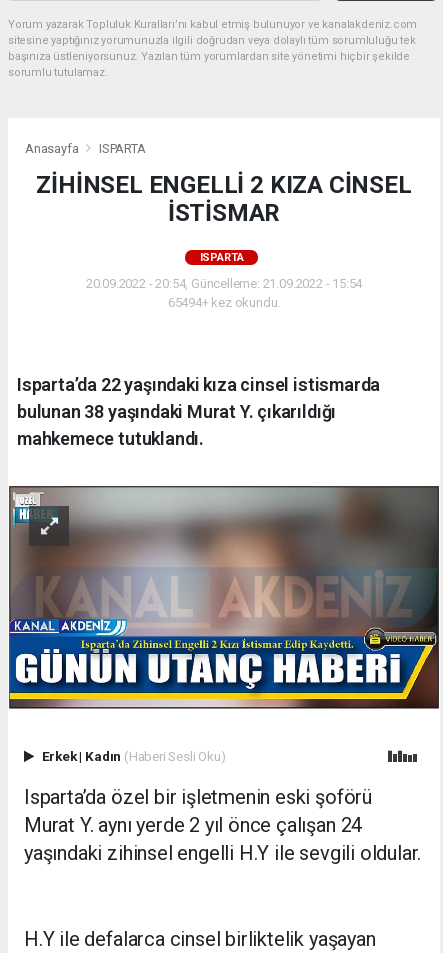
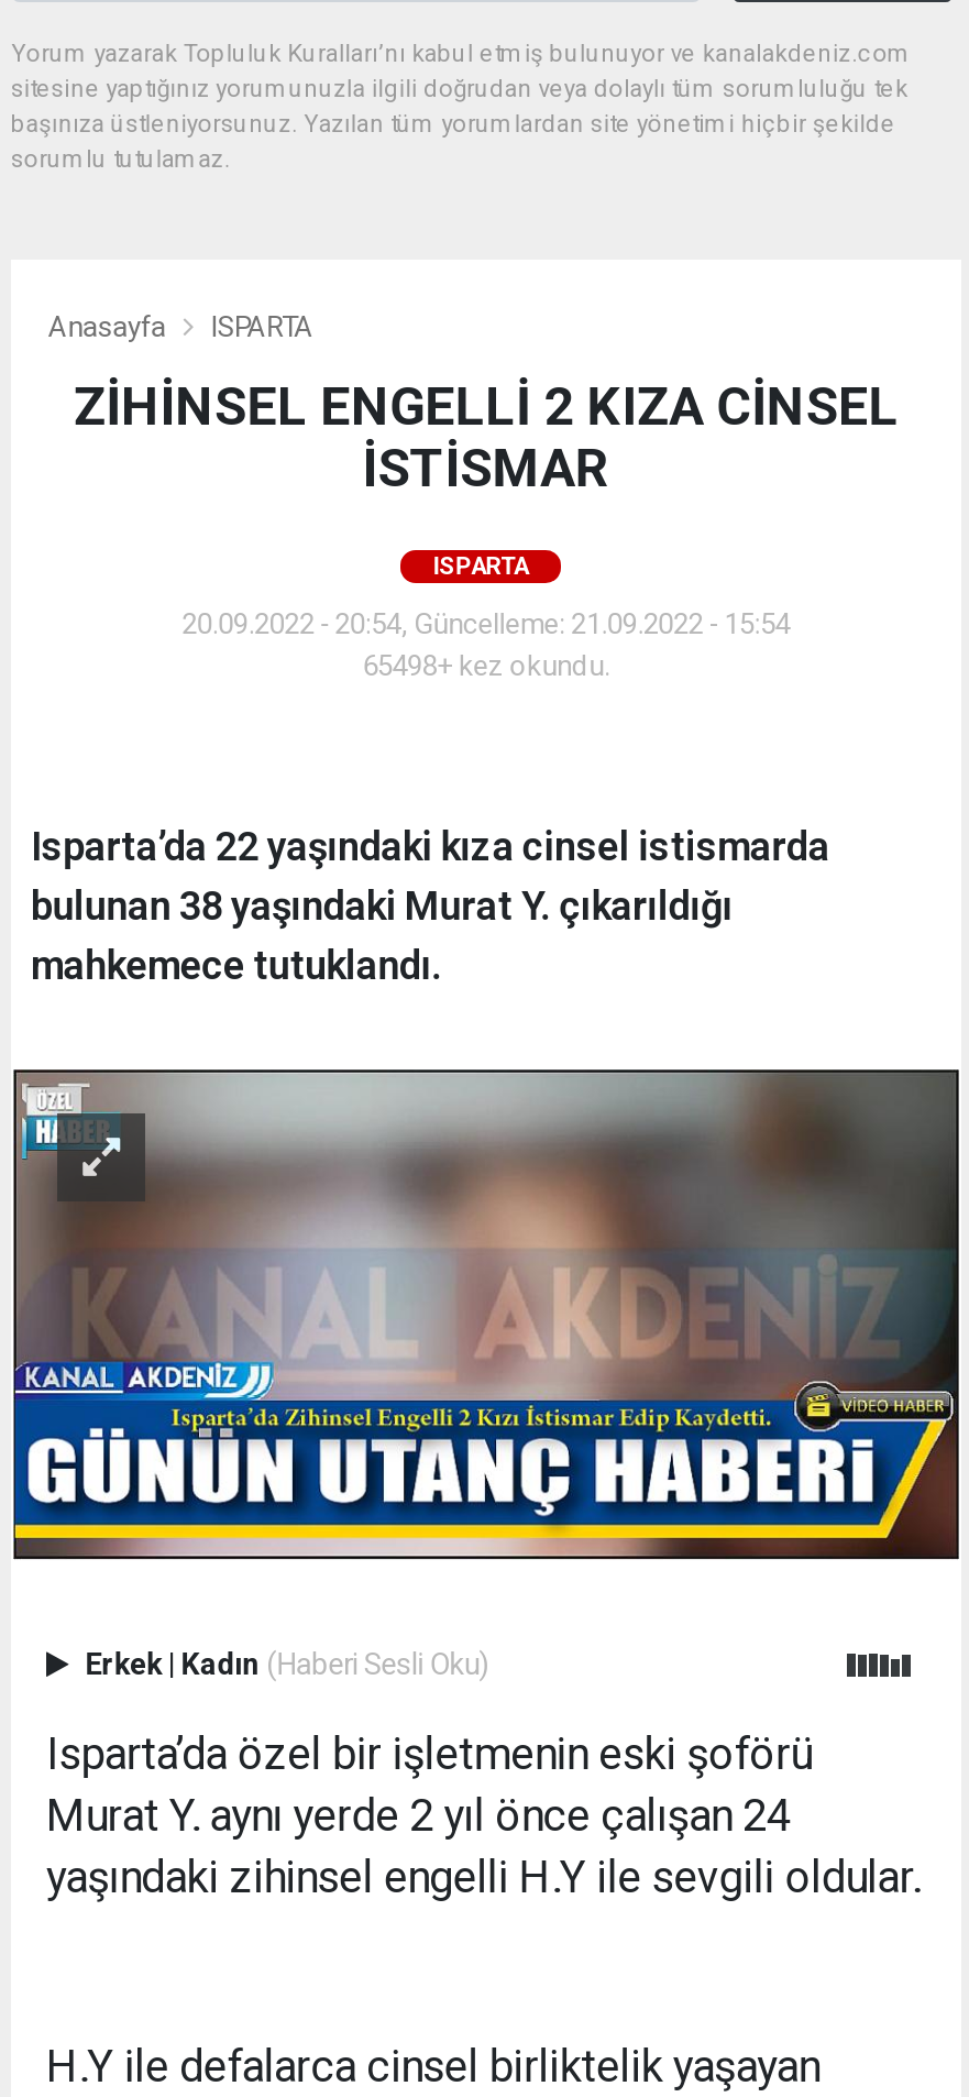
- 65494+ kez okundu.
+ 65498+ kez okundu.
